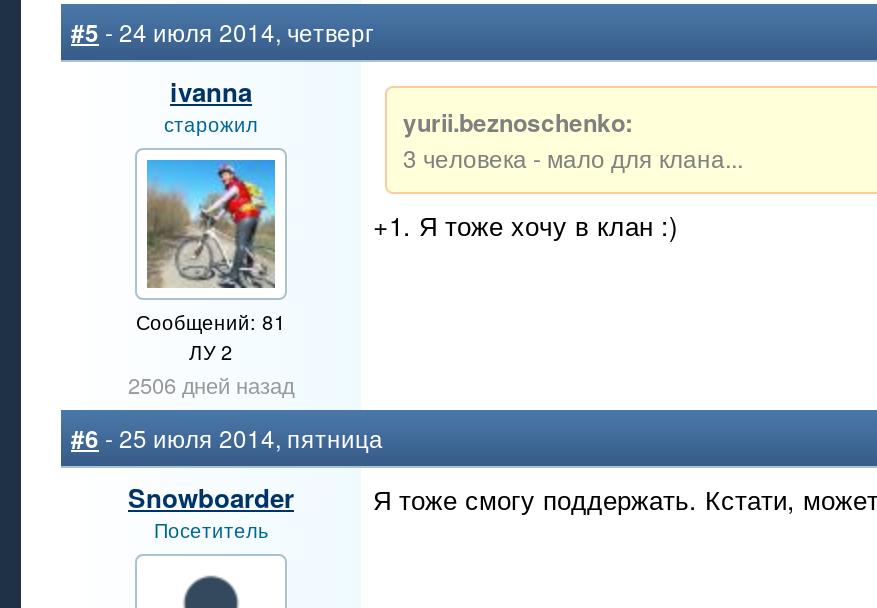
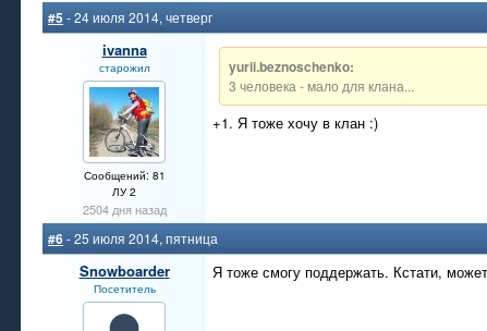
- 2506 дней назад
+ 2504 дня назад
